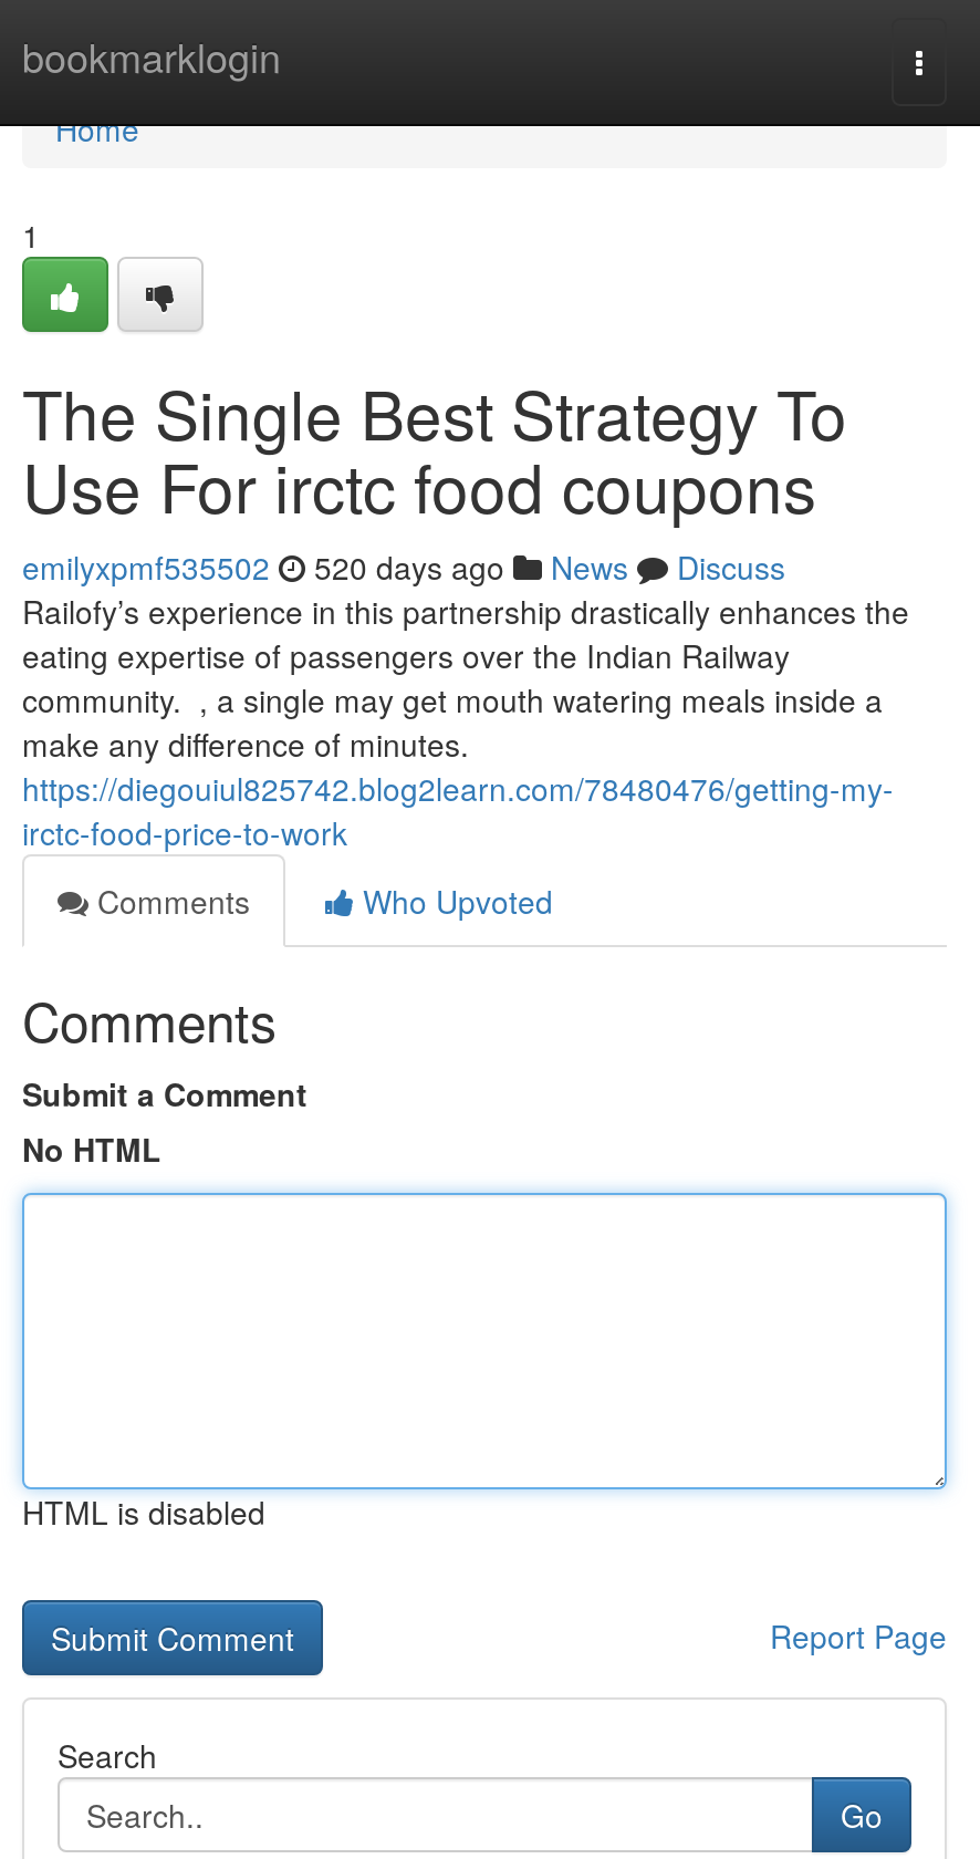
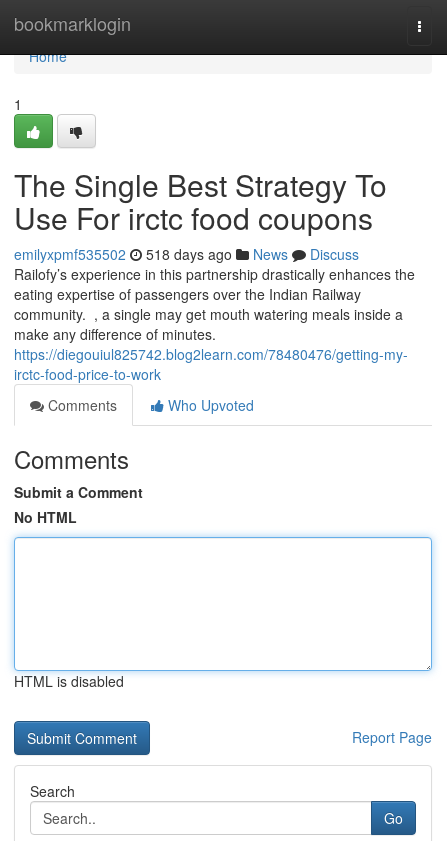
- emilyxpmf535502 520 days ago News Discuss
+ emilyxpmf535502 518 days ago News Discuss
